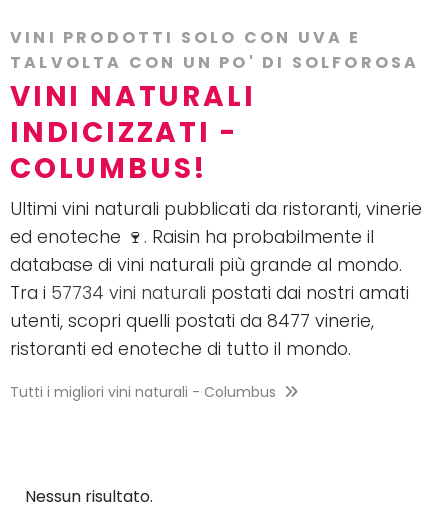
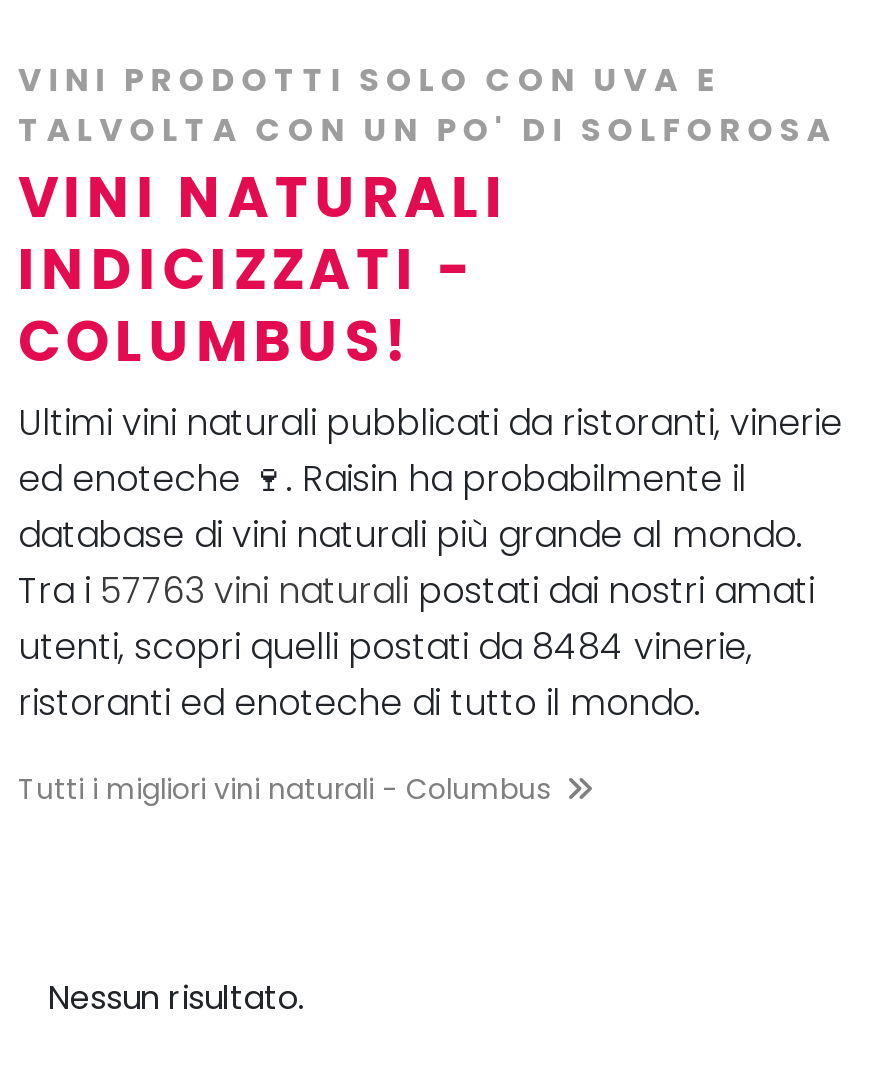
- Tra i 57734 vini naturali postati dai nostri amati
+ Tra i 57763 vini naturali postati dai nostri amati

- utenti, scopri quelli postati da 8477 vinerie,
+ utenti, scopri quelli postati da 8484 vinerie,
